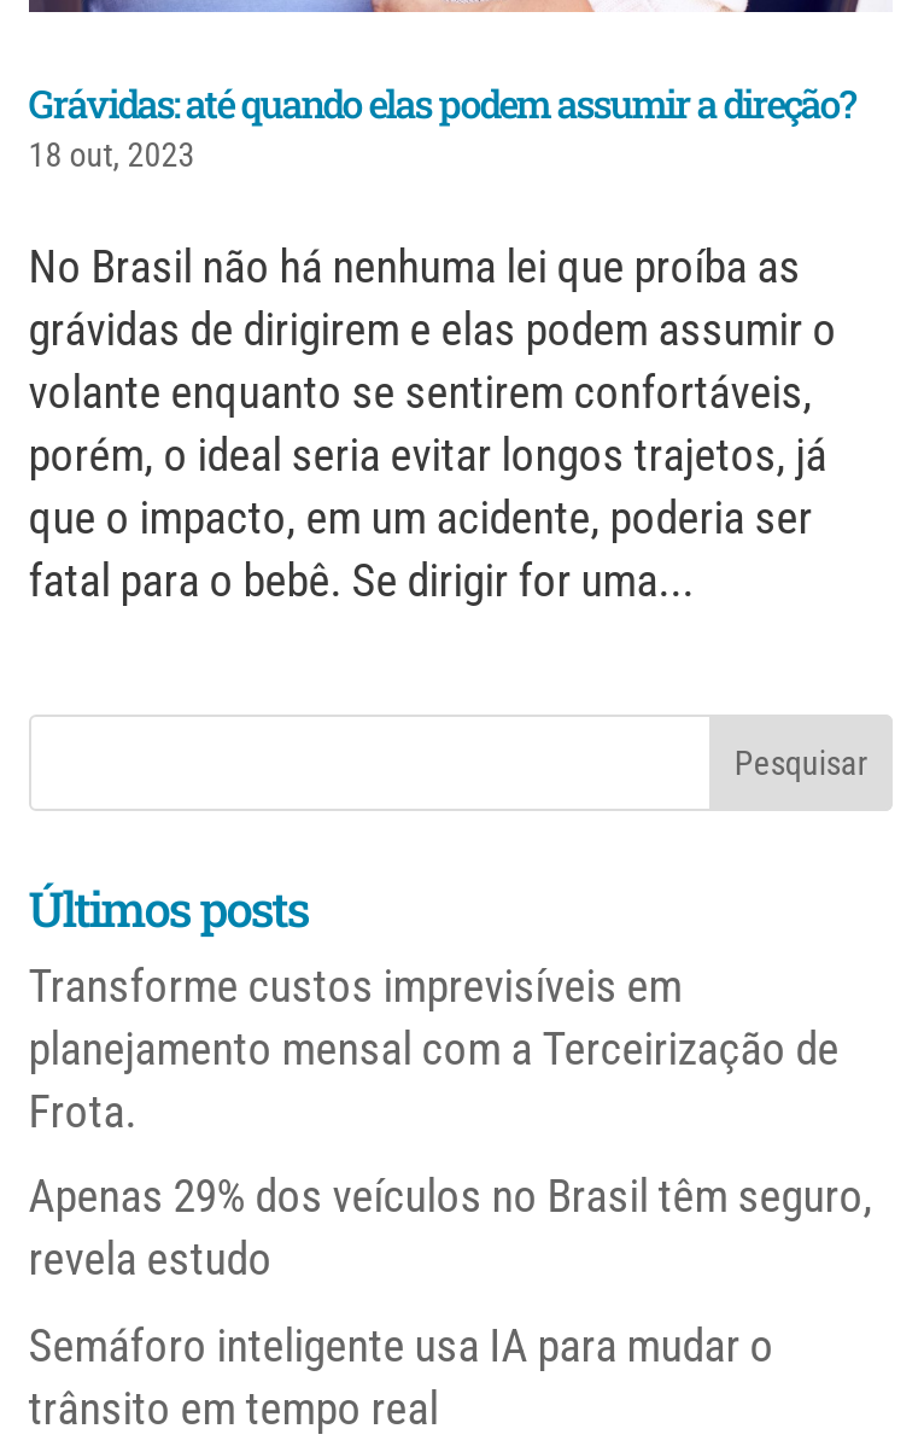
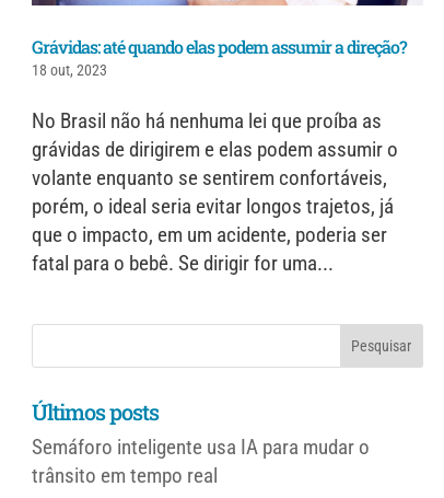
- Transforme custos imprevisíveis em
- planejamento mensal com a Terceirização de
- Frota.
- Apenas 29% dos veículos no Brasil têm seguro,
- revela estudo
